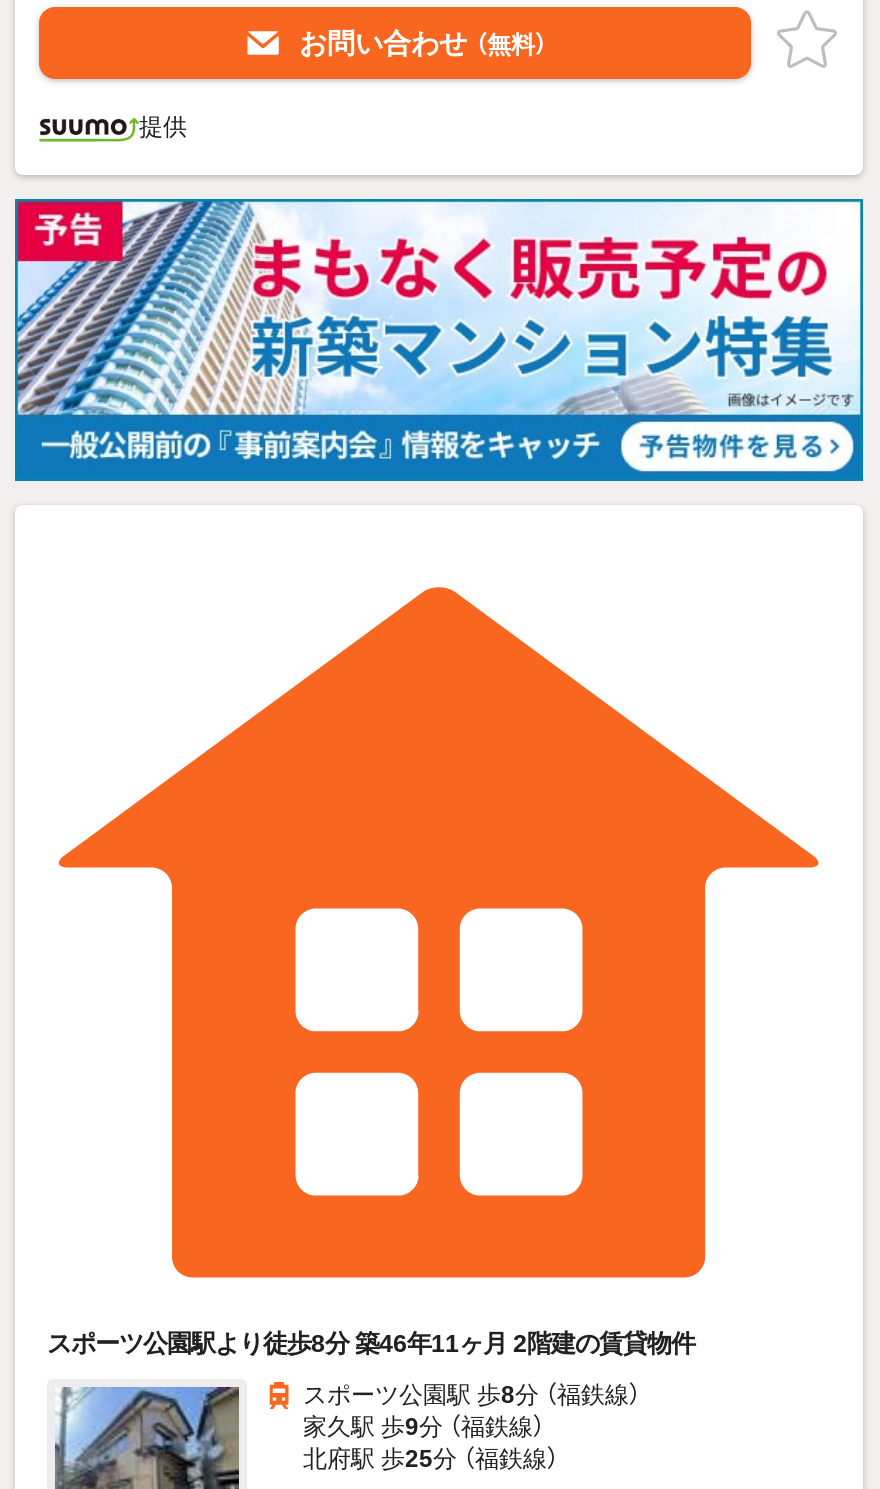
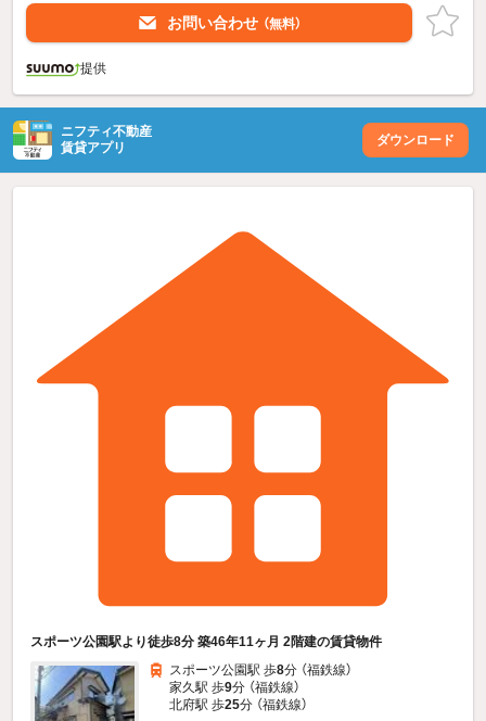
+ ニフティ不動産
+ 賃貸アプリ
+ ダウンロード

- [image]
+ [image]
